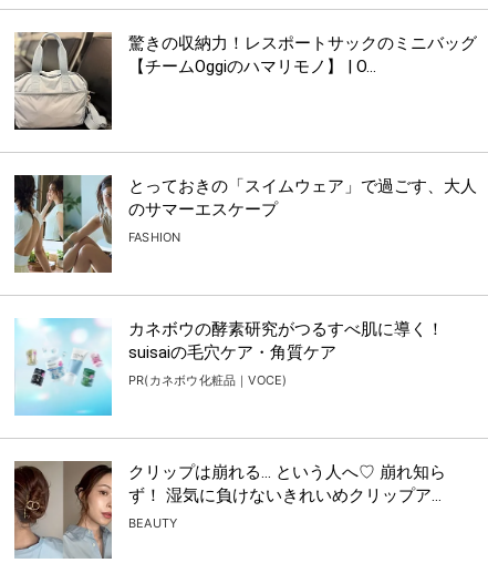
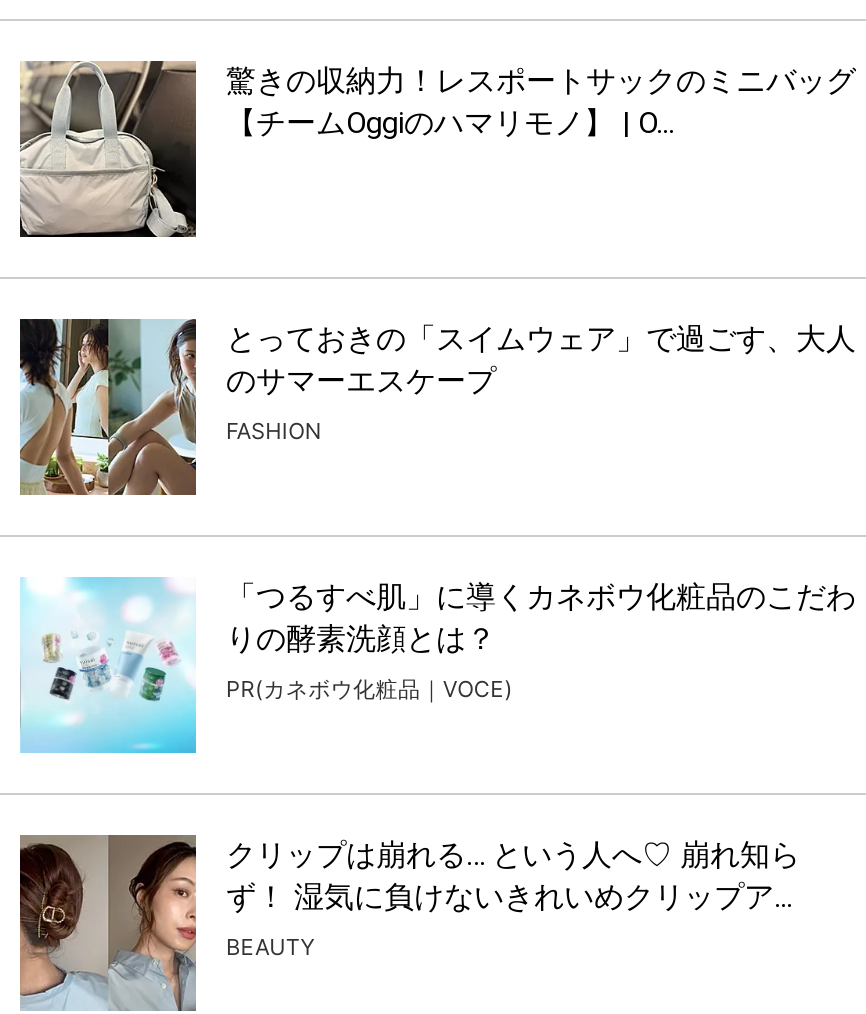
- カネボウの酵素研究がつるすべ肌に導く！
- suisaiの毛穴ケア・角質ケア
+ 「つるすべ肌」に導くカネボウ化粧品のこだわ
+ りの酵素洗顔とは？
